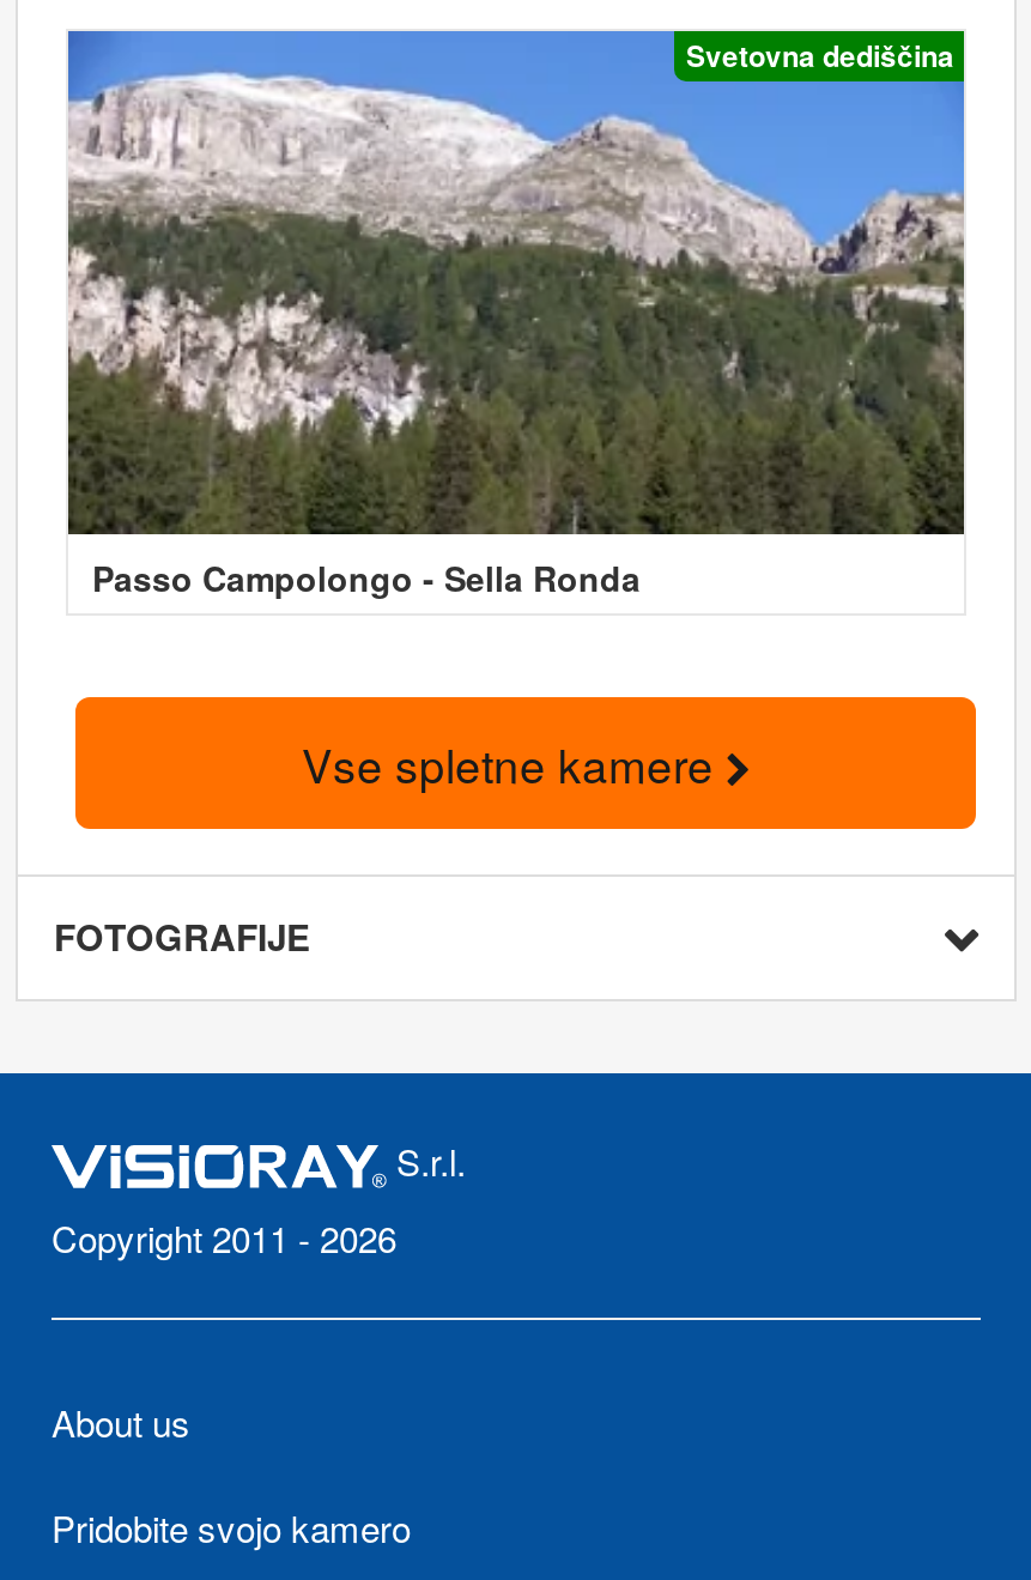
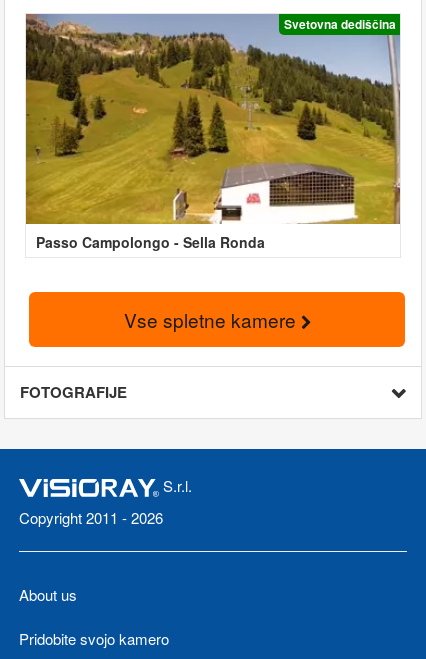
- [image]
+ [image]
